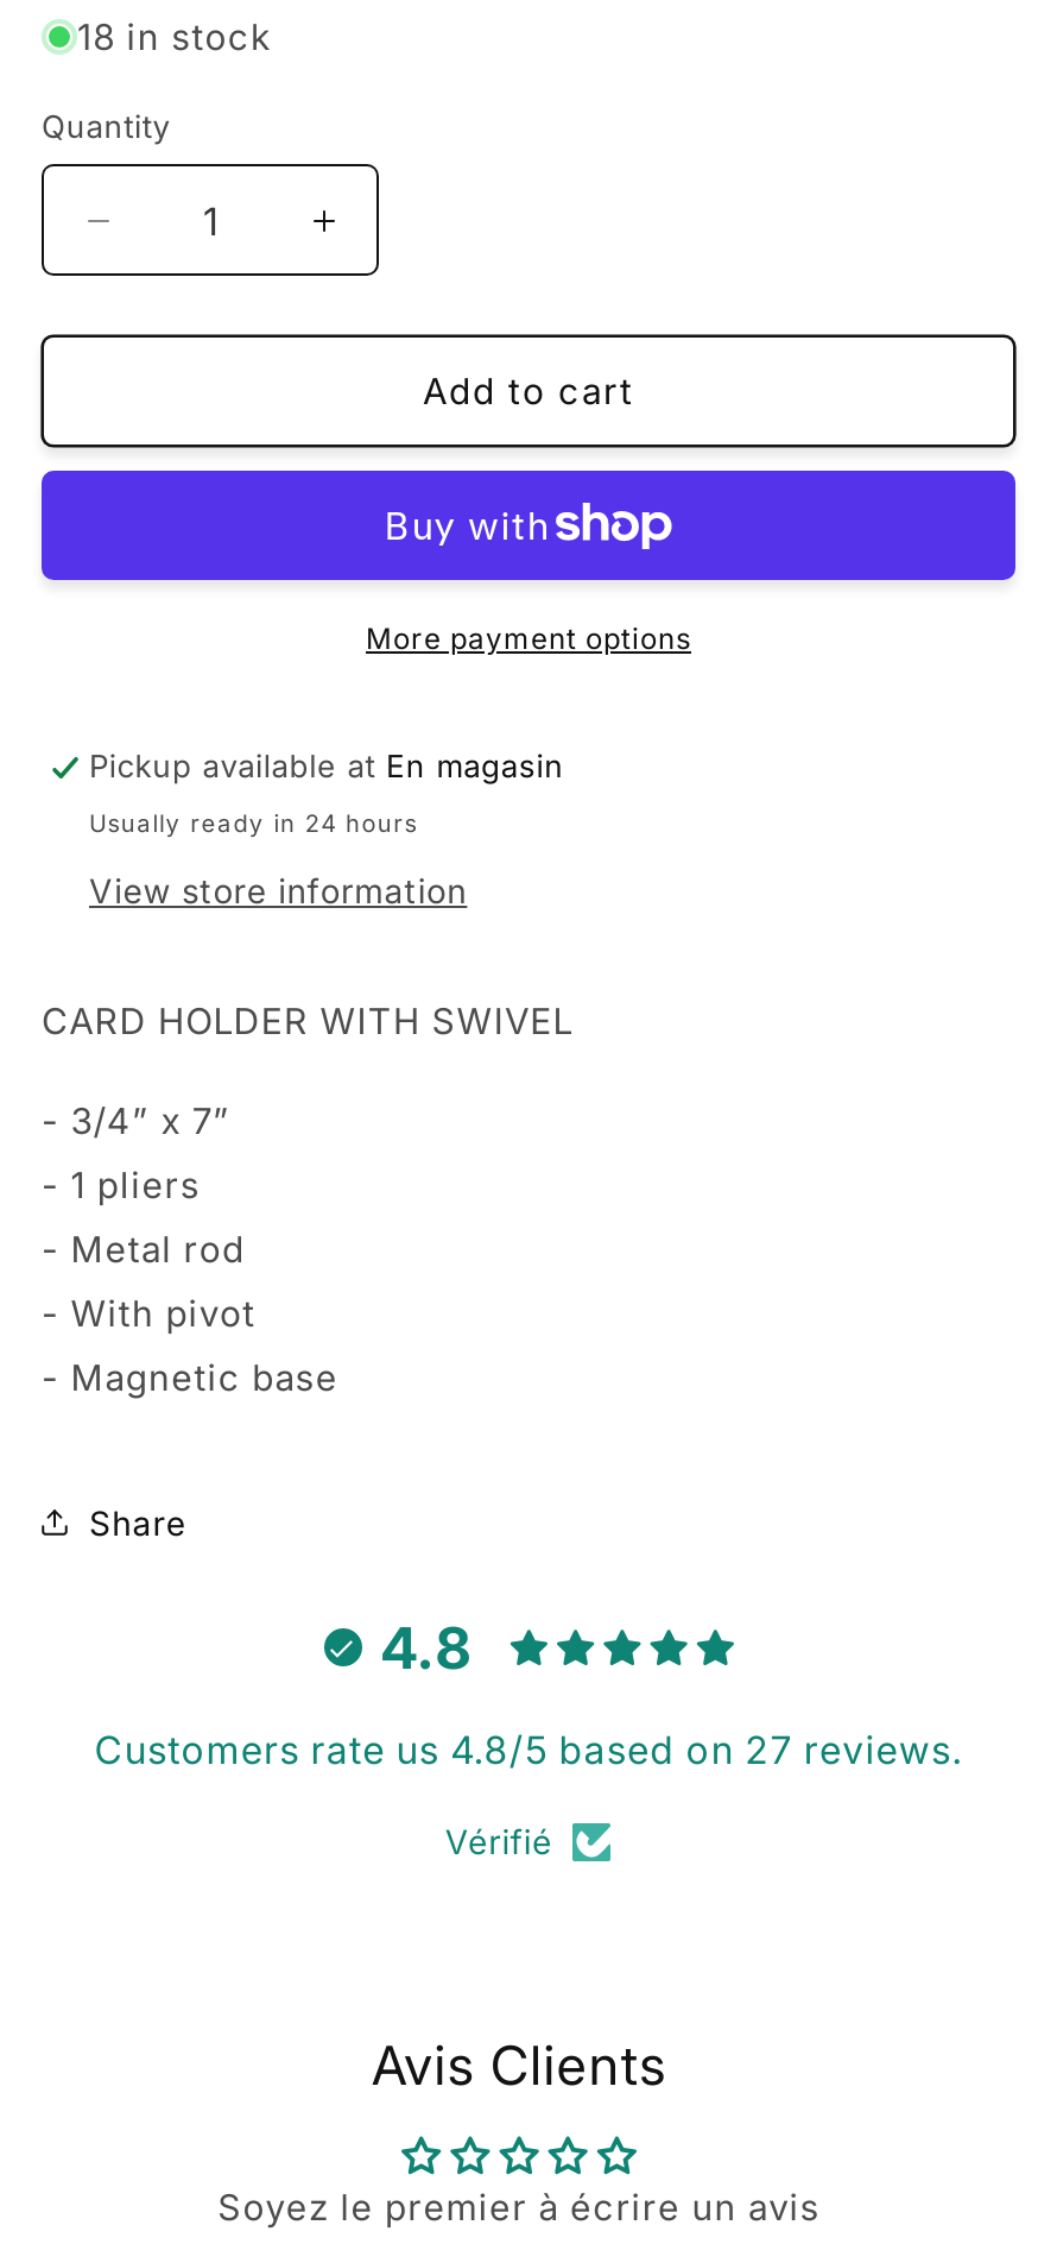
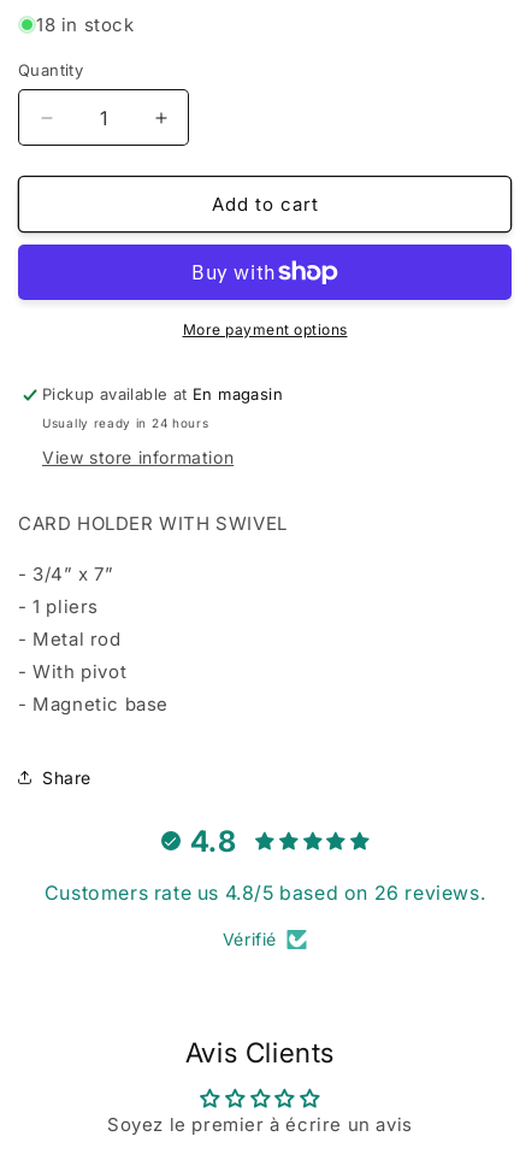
- Customers rate us 4.8/5 based on 27 reviews.
+ Customers rate us 4.8/5 based on 26 reviews.
